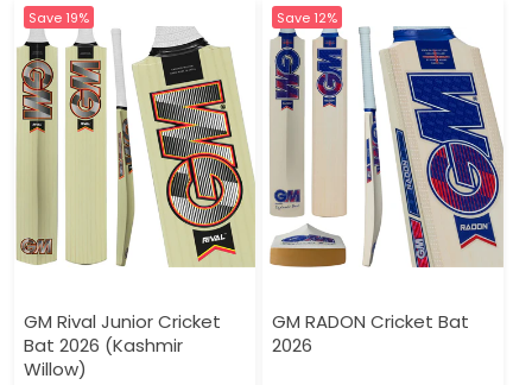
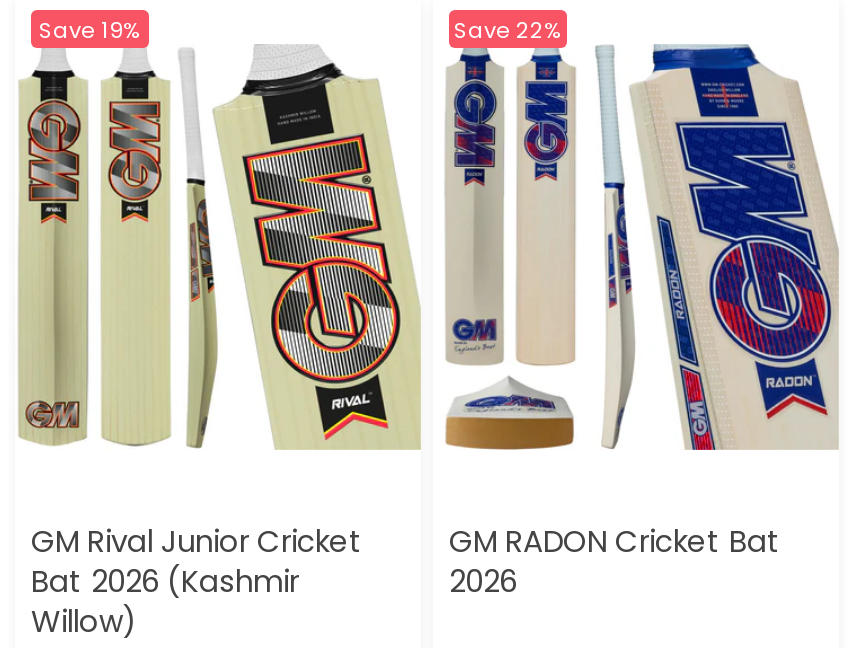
- Save 12%
+ Save 22%
